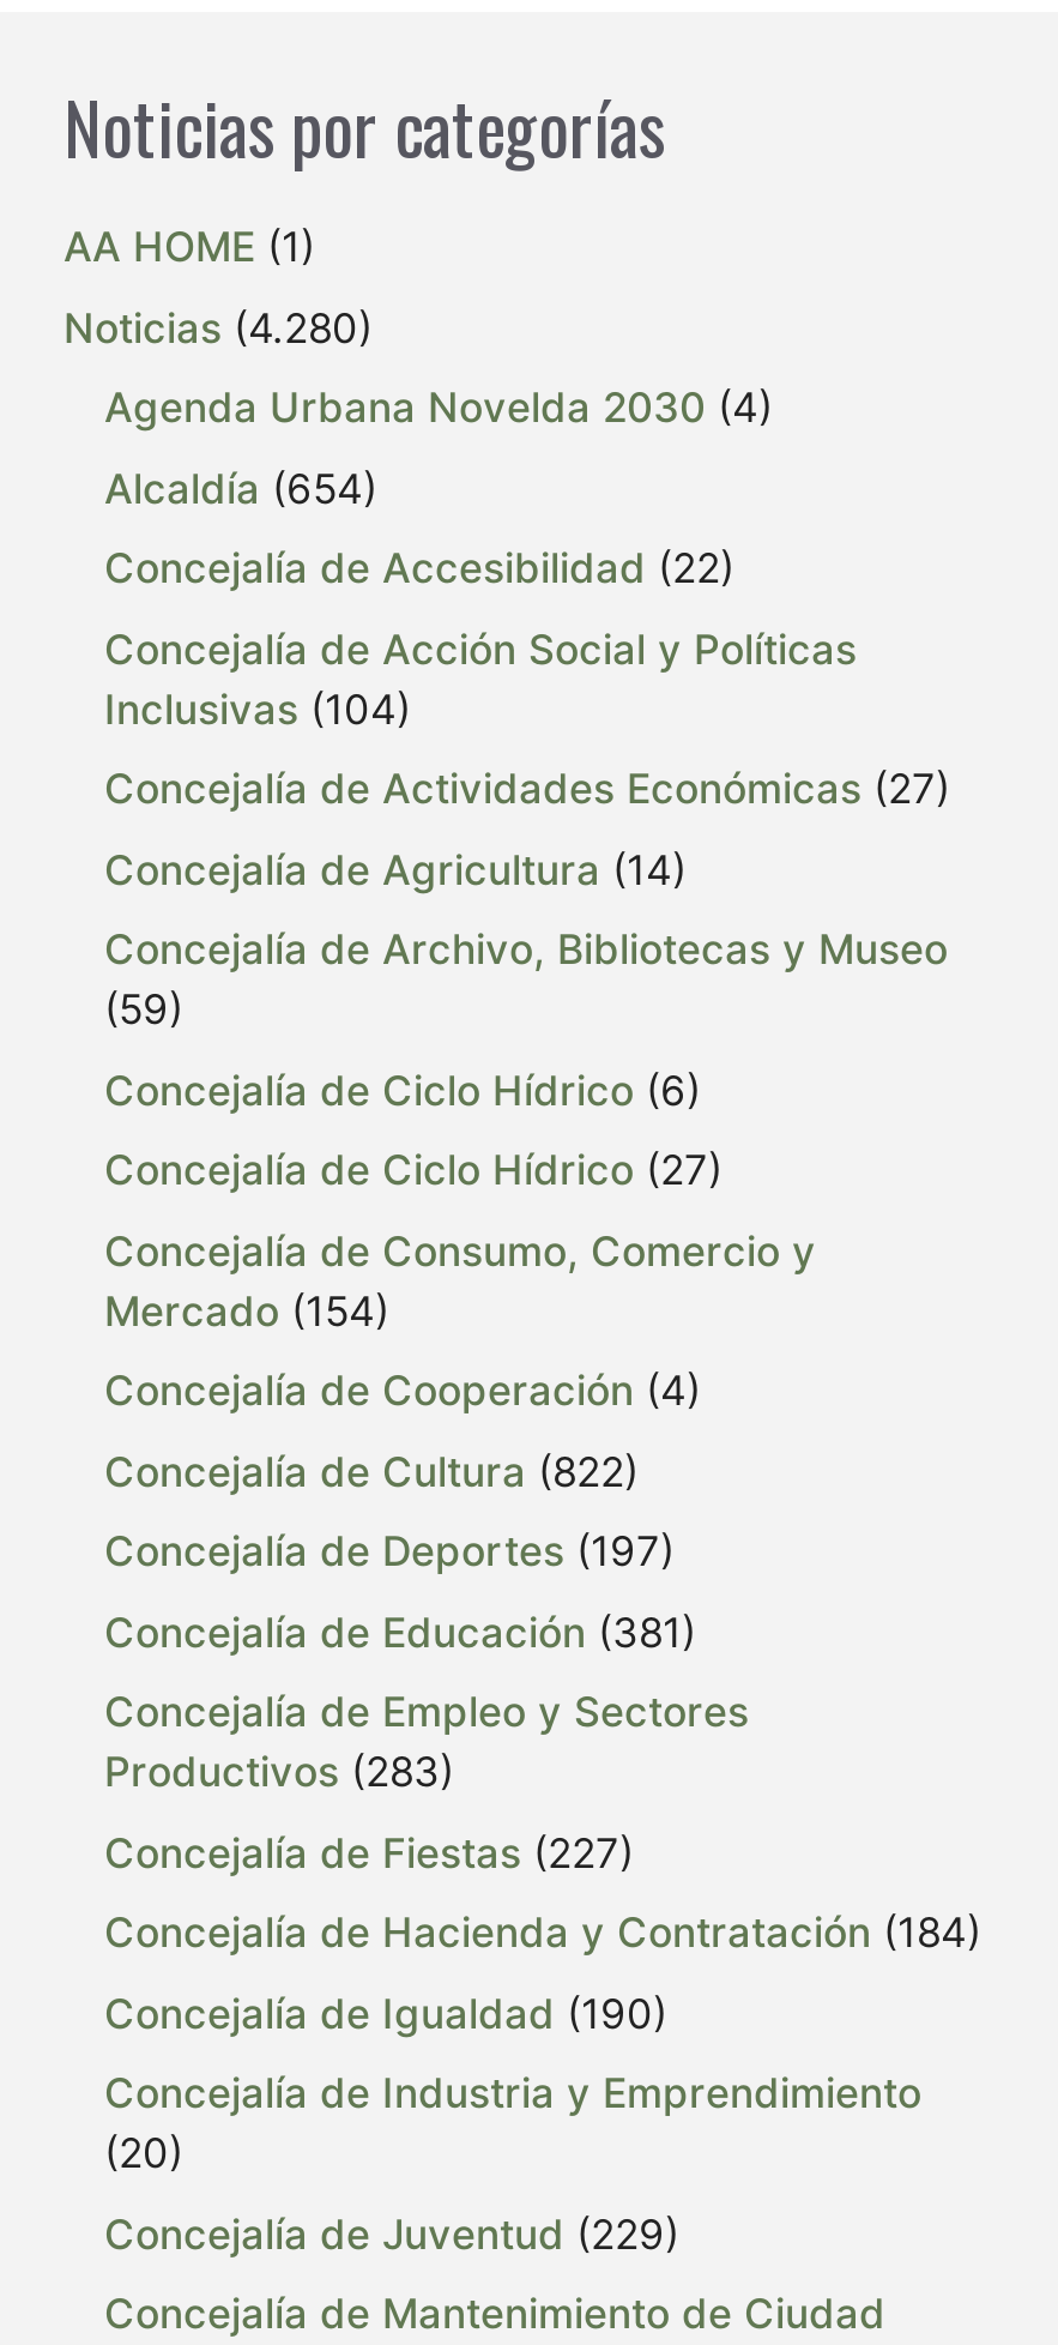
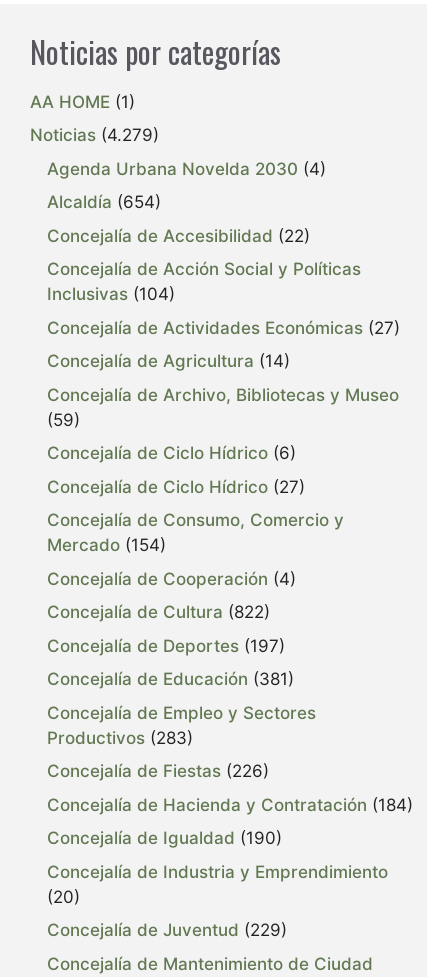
- Noticias (4.280)
+ Noticias (4.279)

- Concejalía de Fiestas (227)
+ Concejalía de Fiestas (226)
